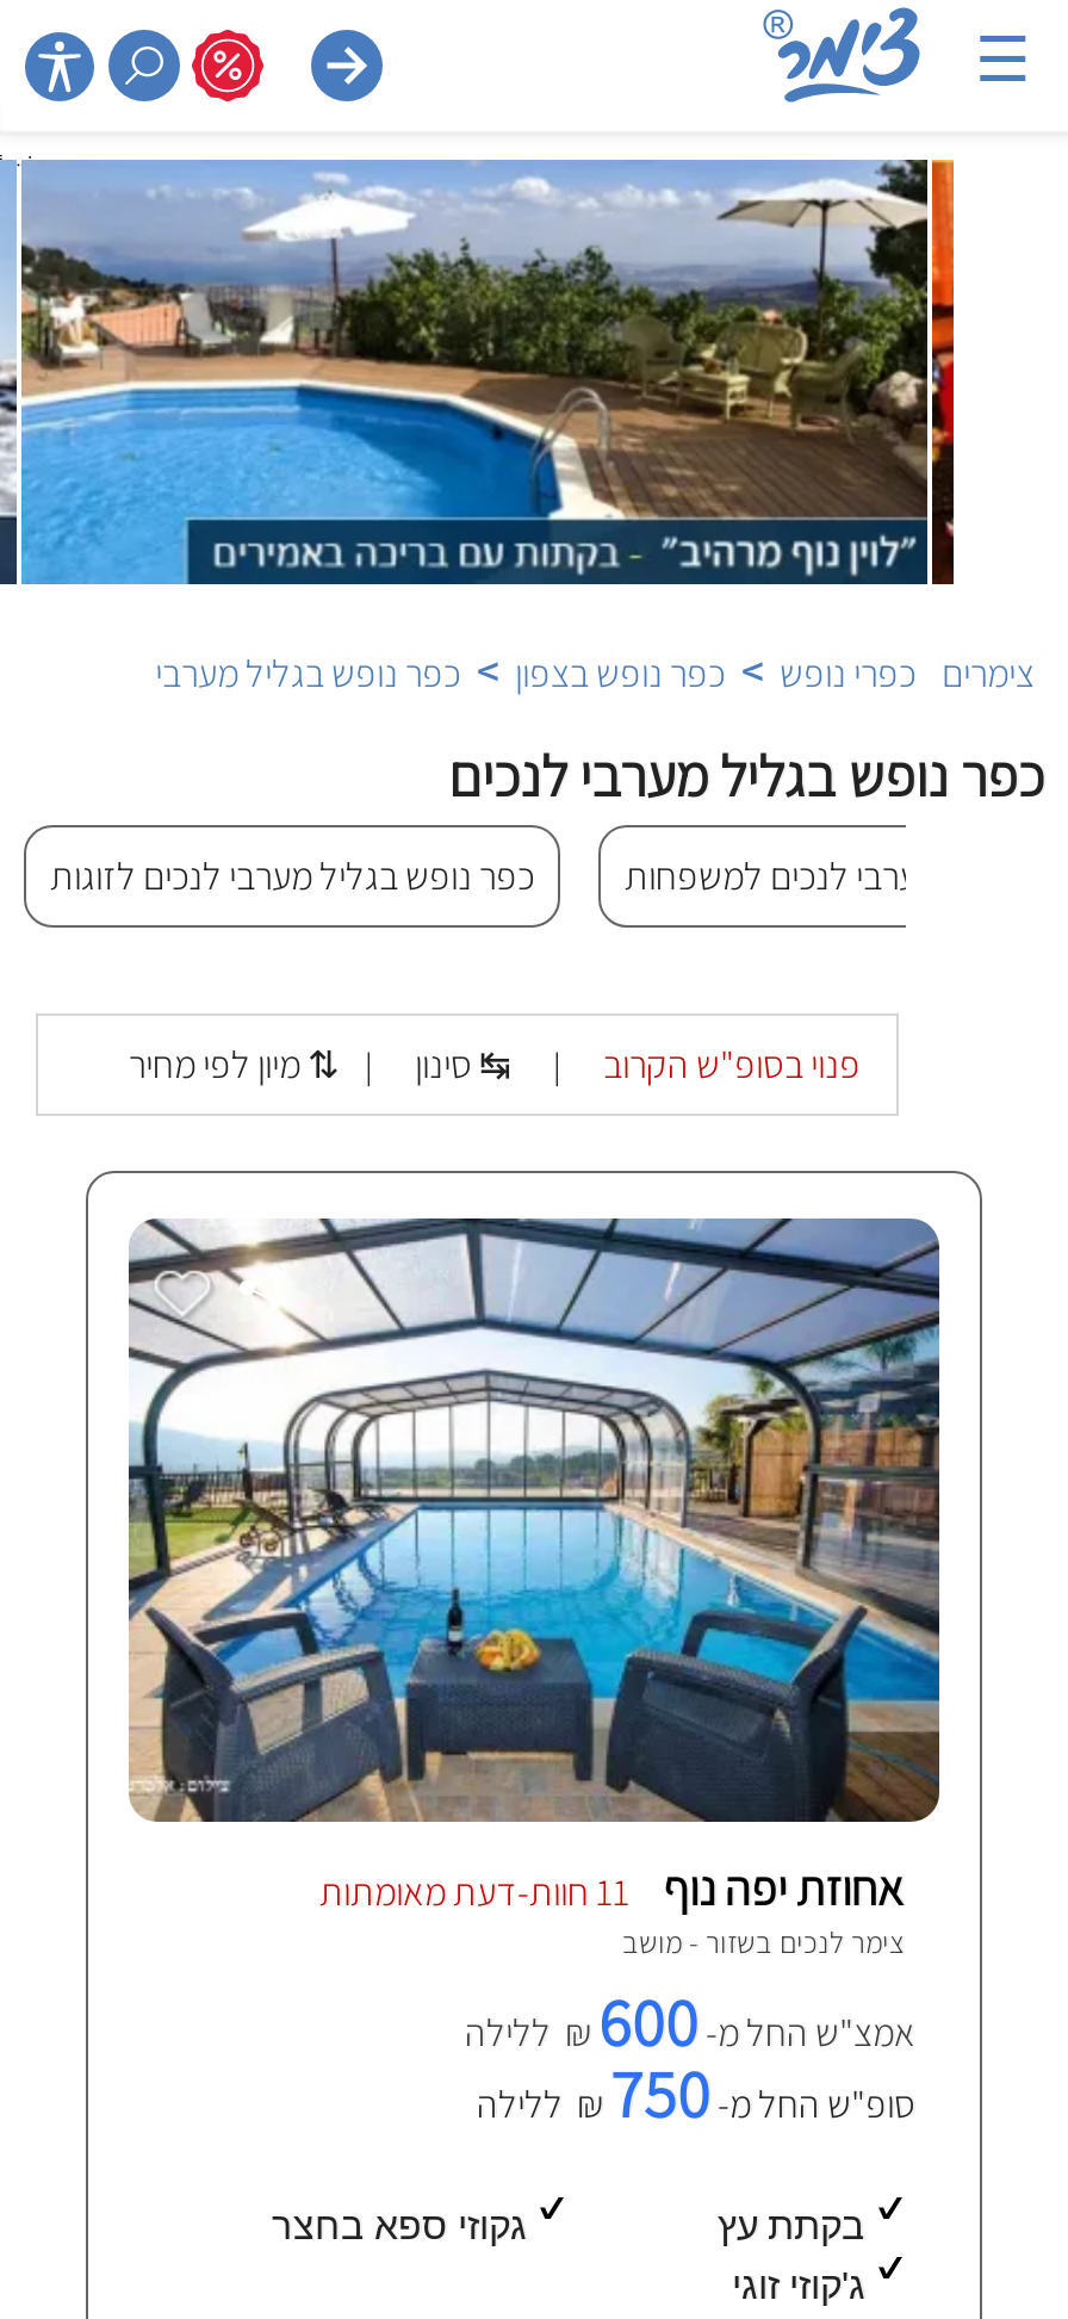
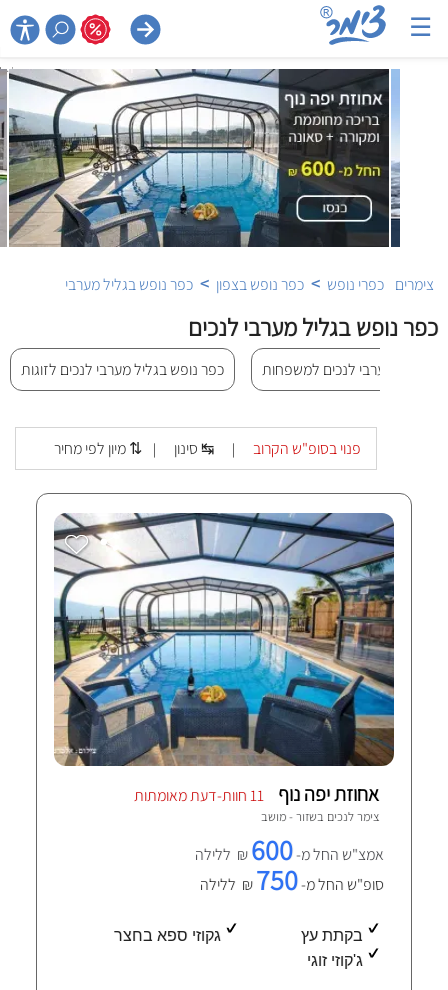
- [image]
+ [image]
